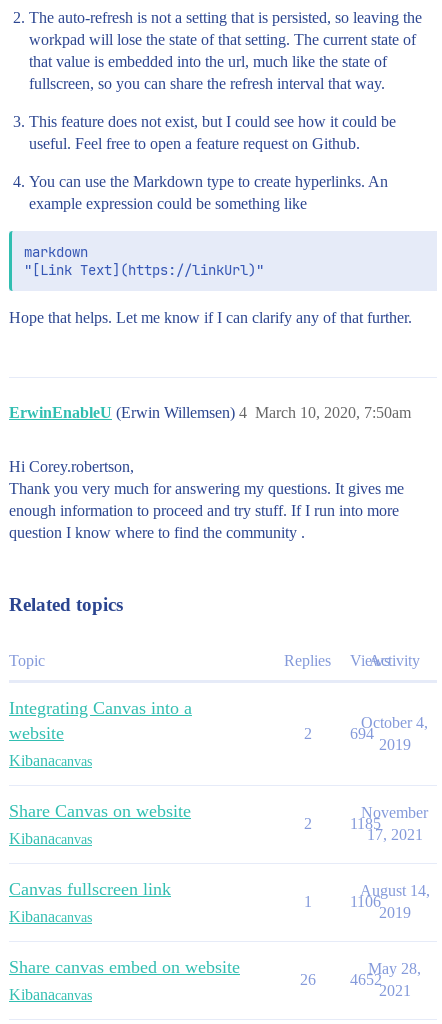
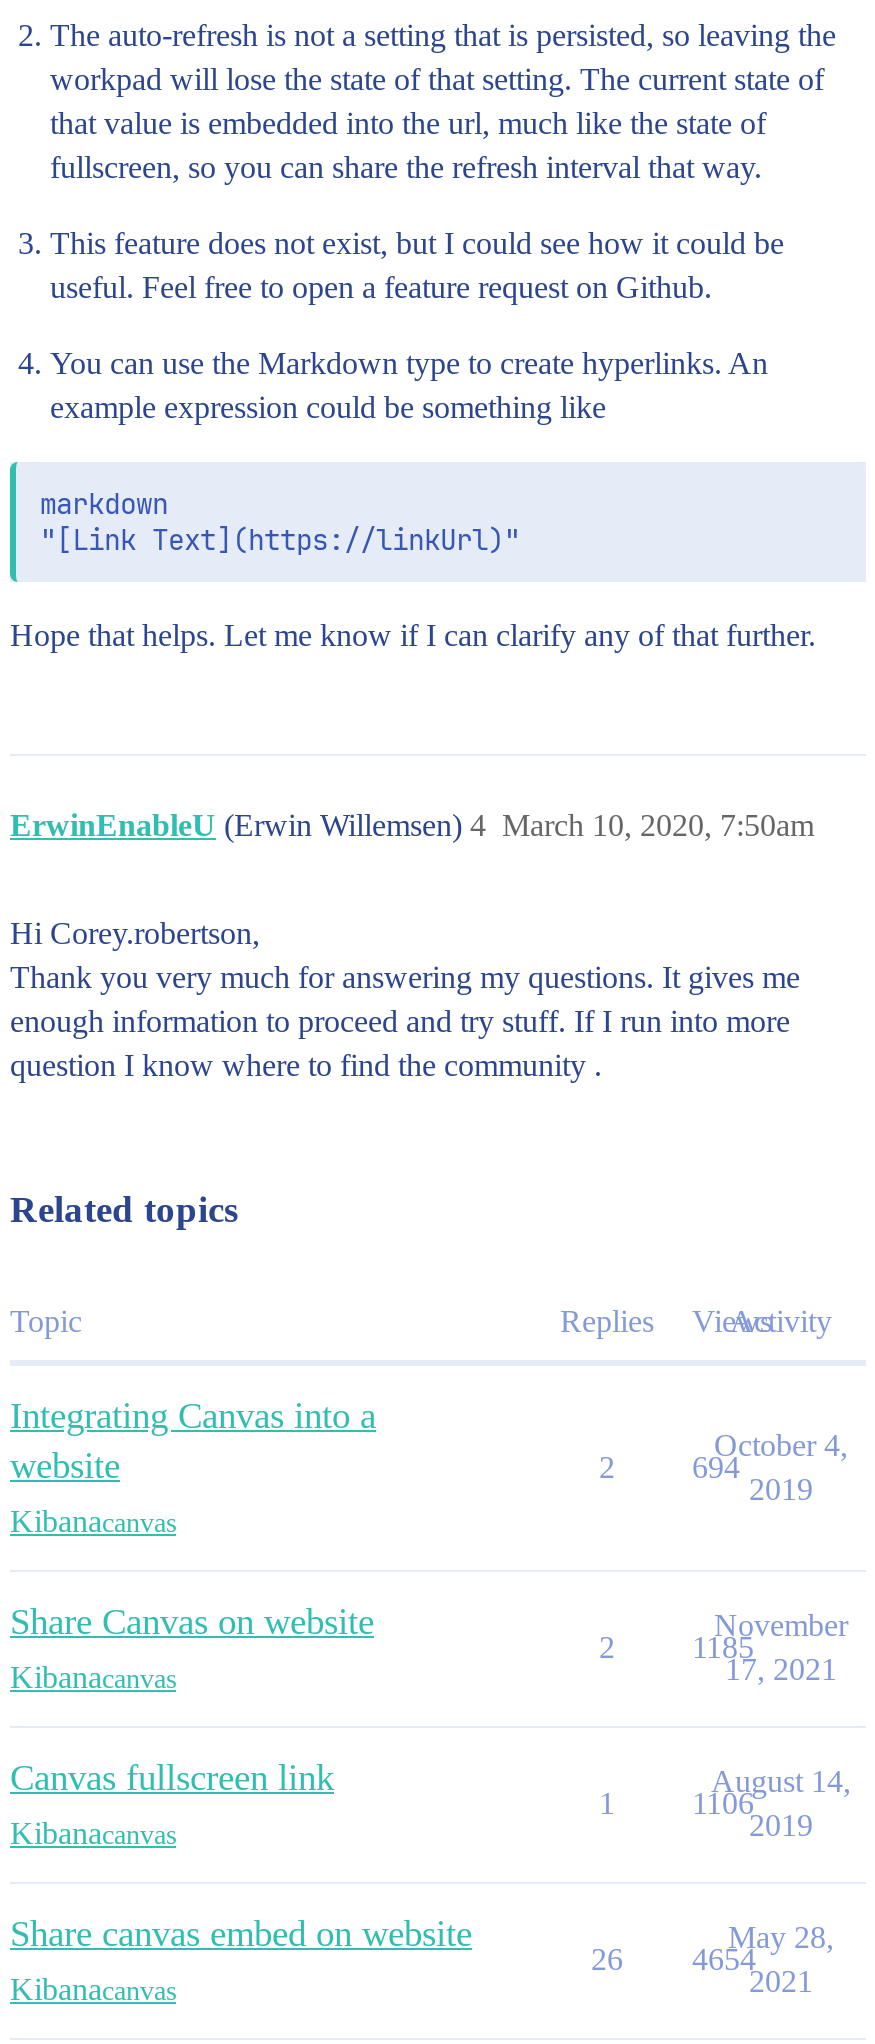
- 4652
+ 4654
